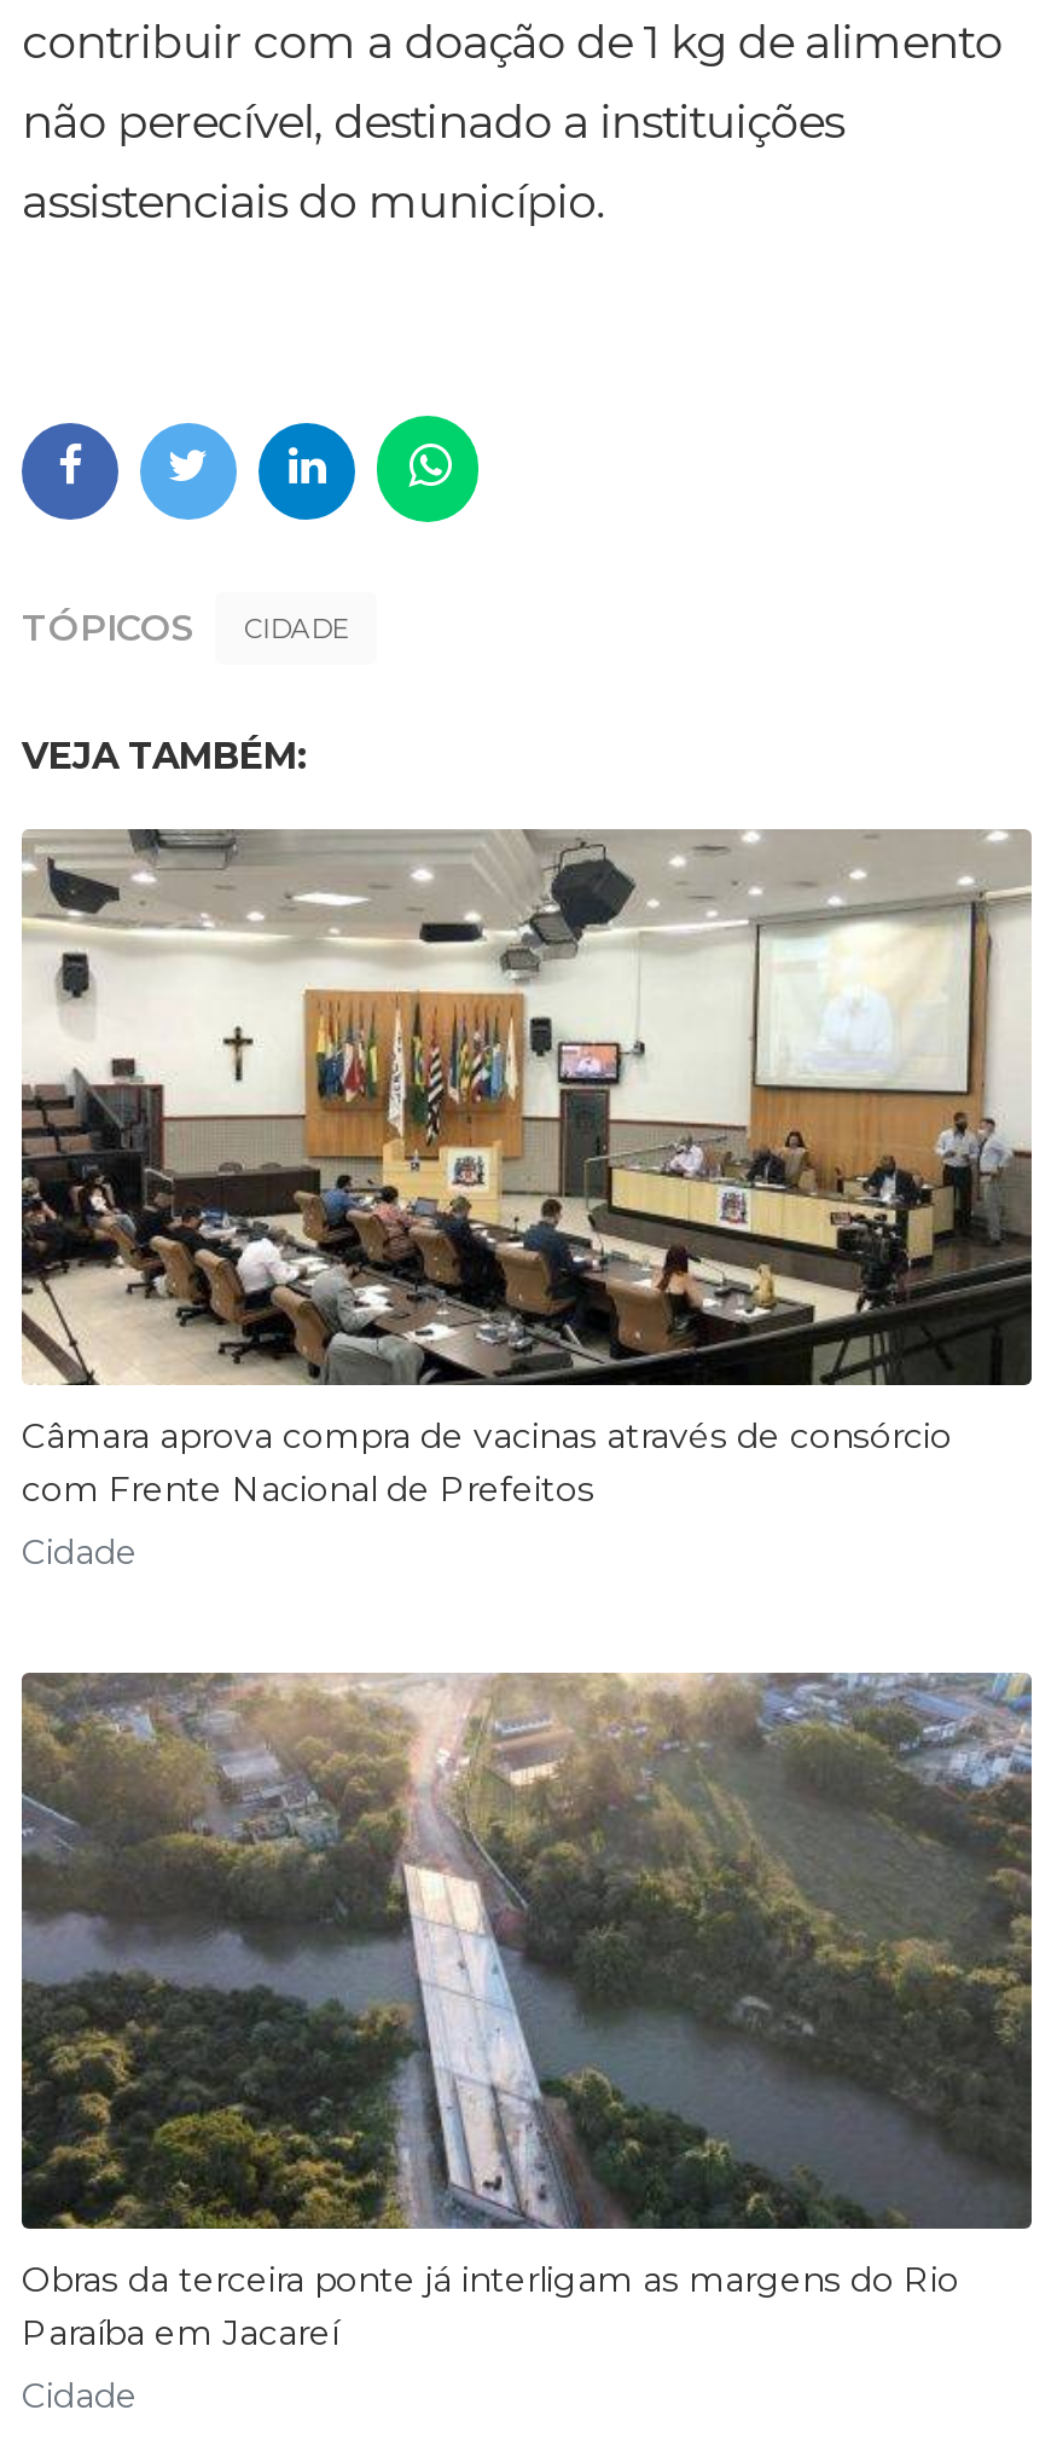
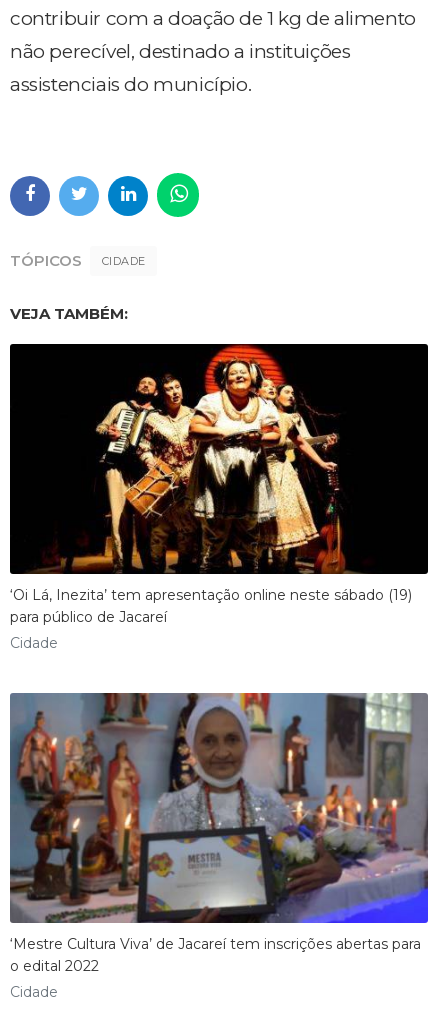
- [image]
- Câmara aprova compra de vacinas através de consórcio
- com Frente Nacional de Prefeitos
+ [image]
+ ‘Oi Lá, Inezita’ tem apresentação online neste sábado (19)
+ para público de Jacareí

- [image]
- Obras da terceira ponte já interligam as margens do Rio
- Paraíba em Jacareí
+ [image]
+ ‘Mestre Cultura Viva’ de Jacareí tem inscrições abertas para
+ o edital 2022
